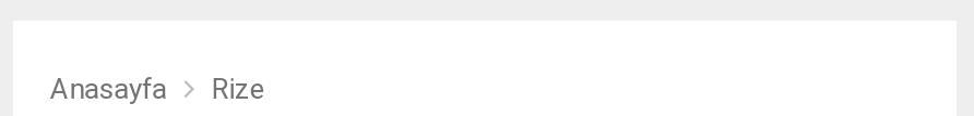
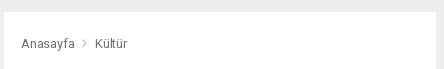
- Rize
+ Kültür
